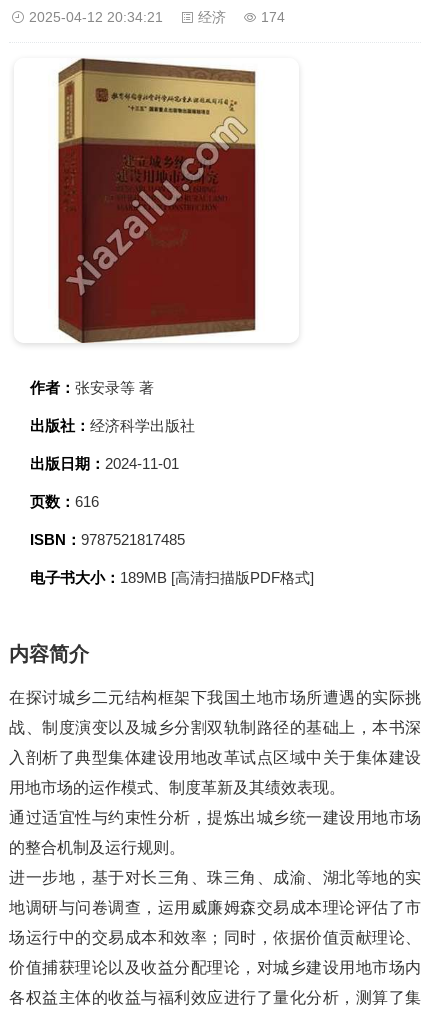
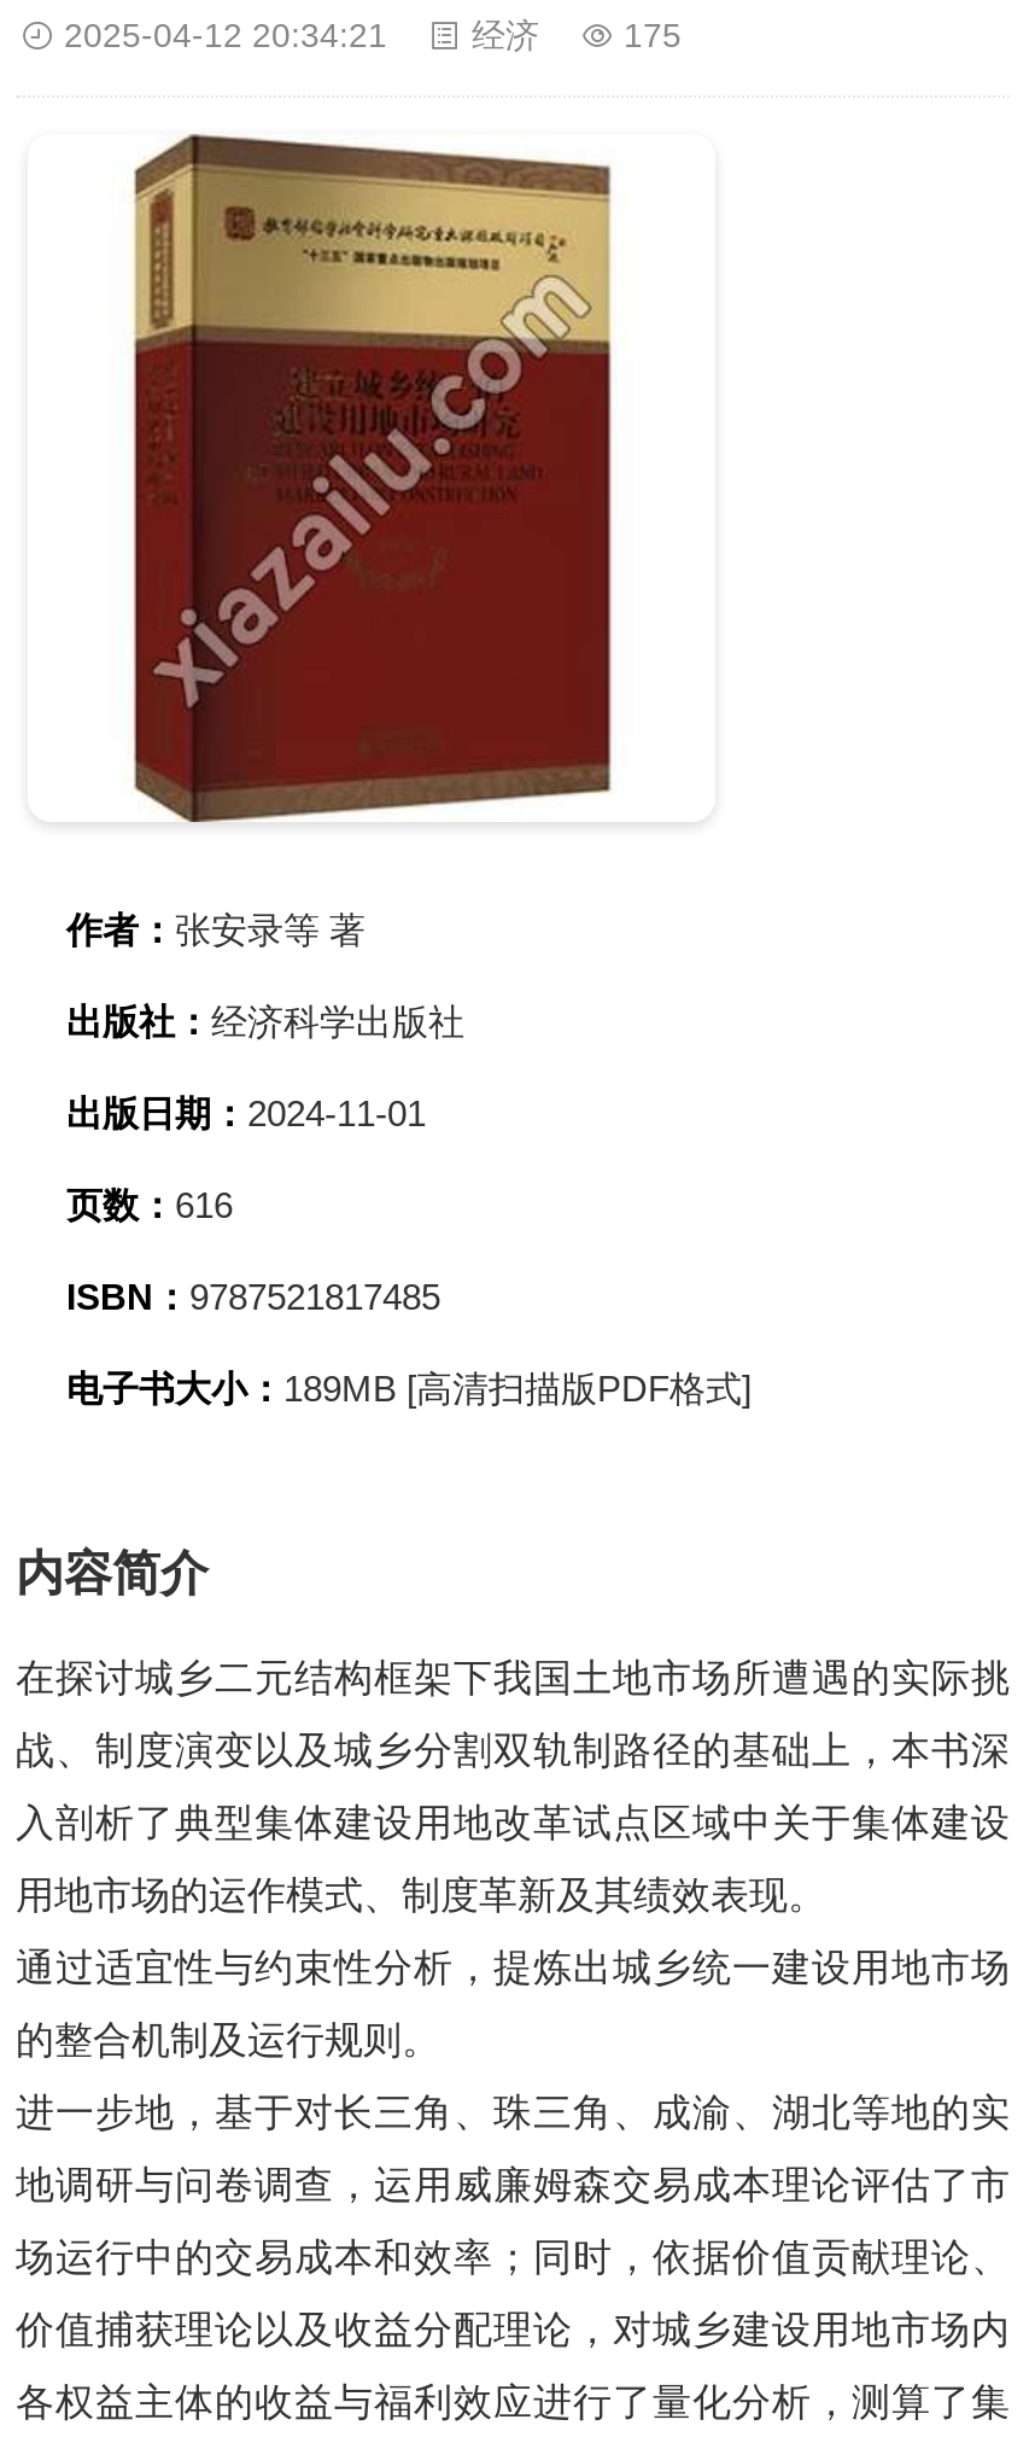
- 174
+ 175
